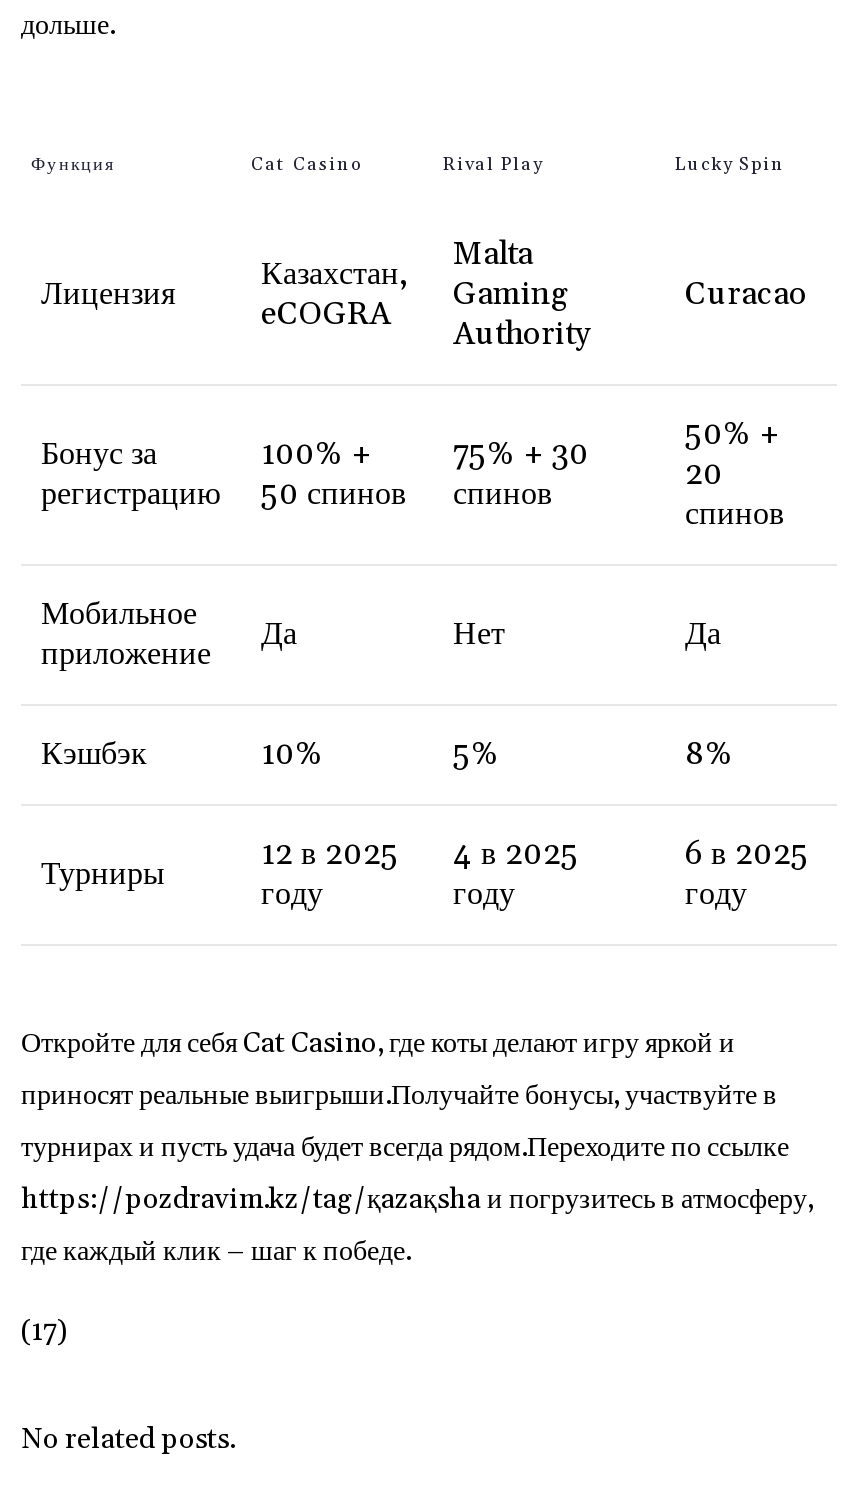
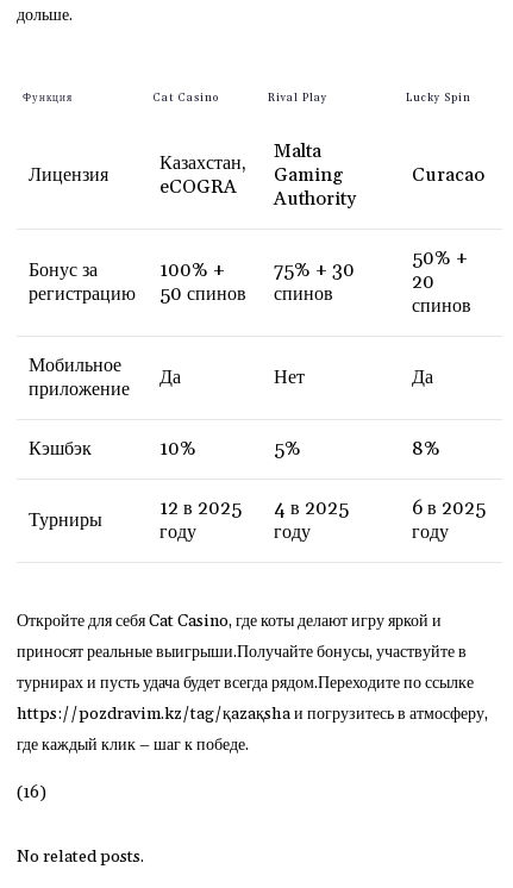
- (17)
+ (16)
